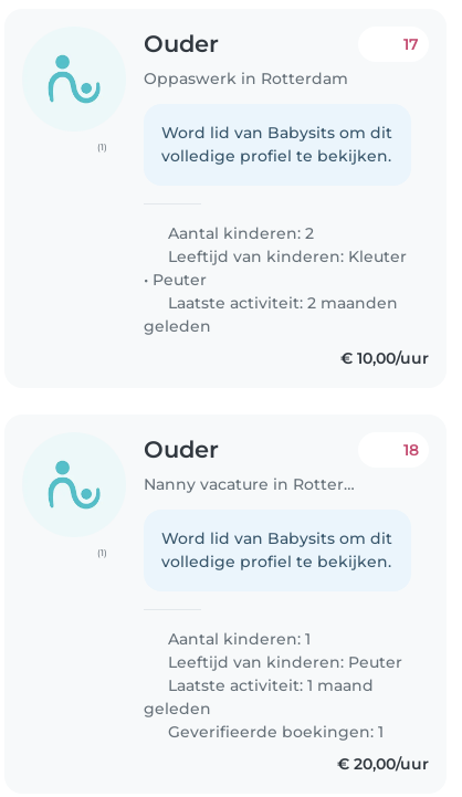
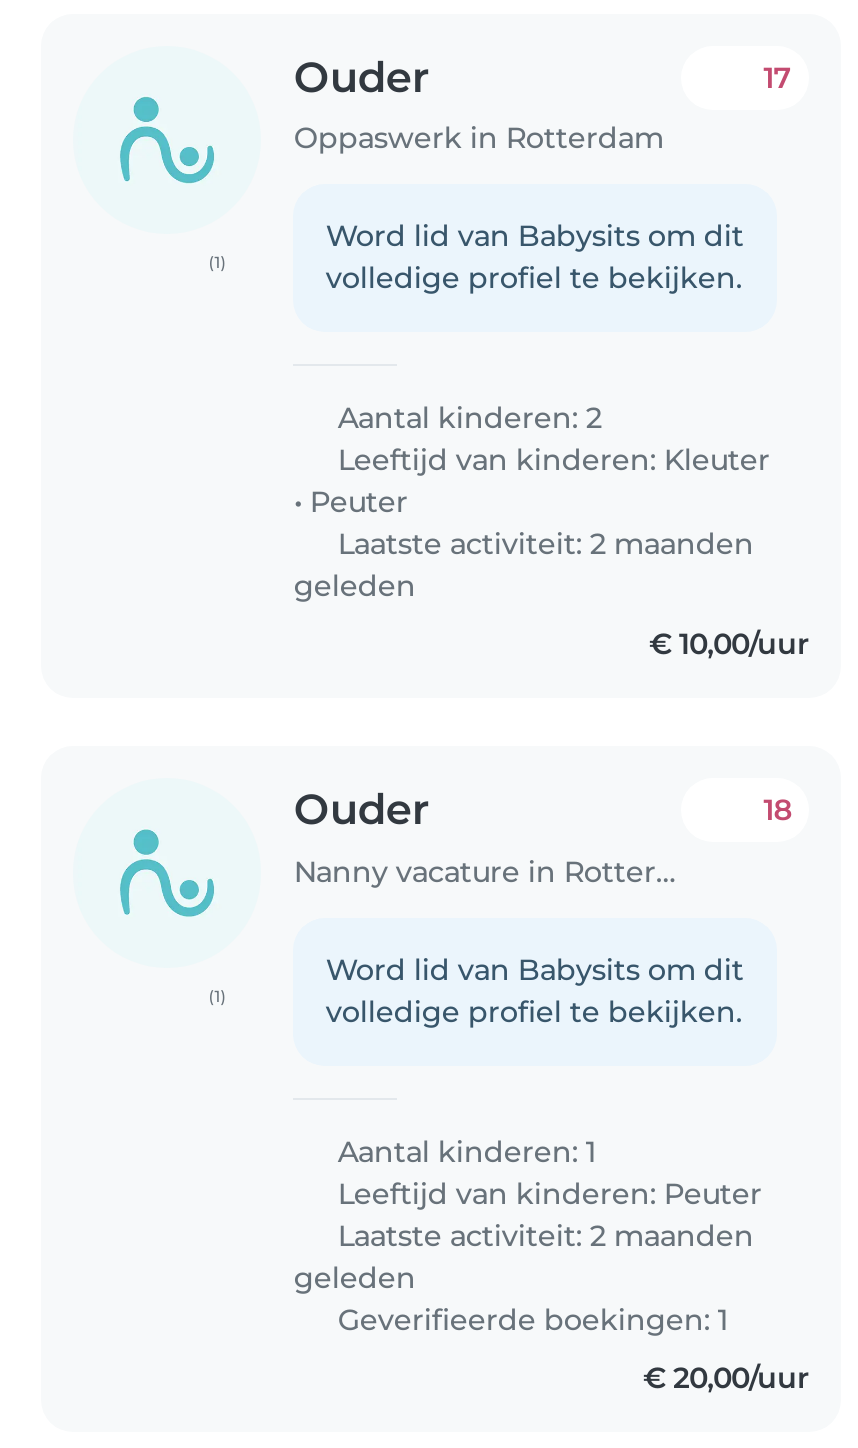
- Laatste activiteit: 1 maand
+ Laatste activiteit: 2 maanden
